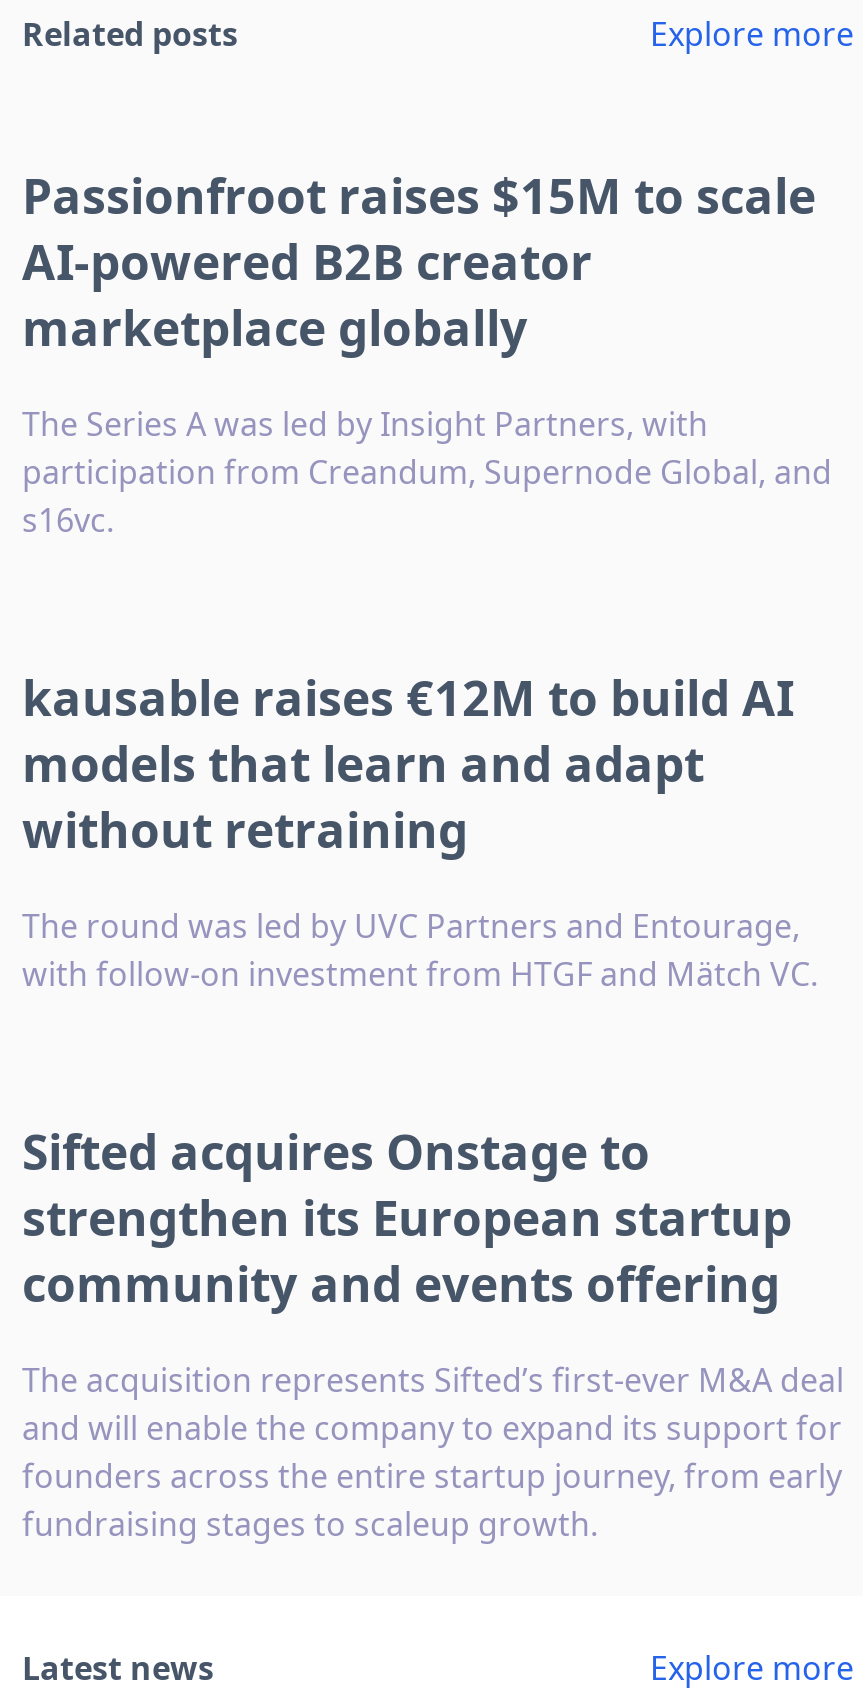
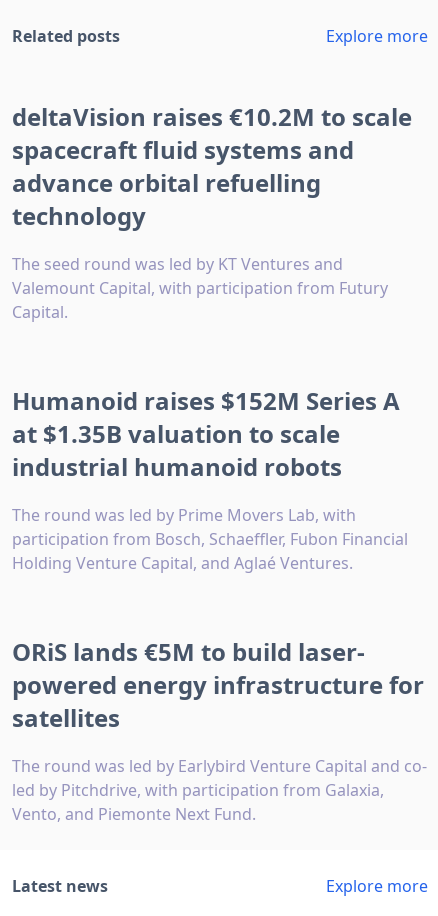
- Passionfroot raises $15M to scale
- AI-powered B2B creator
- marketplace globally
+ deltaVision raises €10.2M to scale
+ spacecraft fluid systems and
+ advance orbital refuelling
+ technology

- The Series A was led by Insight Partners, with
- participation from Creandum, Supernode Global, and
- s16vc.
+ The seed round was led by KT Ventures and
+ Valemount Capital, with participation from Futury
+ Capital.

- kausable raises €12M to build AI
- models that learn and adapt
- without retraining
+ Humanoid raises $152M Series A
+ at $1.35B valuation to scale
+ industrial humanoid robots

- The round was led by UVC Partners and Entourage,
- with follow-on investment from HTGF and Mätch VC.
+ The round was led by Prime Movers Lab, with
+ participation from Bosch, Schaeffler, Fubon Financial
+ Holding Venture Capital, and Aglaé Ventures.

- Sifted acquires Onstage to
- strengthen its European startup
- community and events offering
+ ORiS lands €5M to build laser-
+ powered energy infrastructure for
+ satellites

- The acquisition represents Sifted’s first-ever M&A deal
- and will enable the company to expand its support for
- founders across the entire startup journey, from early
- fundraising stages to scaleup growth.
+ The round was led by Earlybird Venture Capital and co-
+ led by Pitchdrive, with participation from Galaxia,
+ Vento, and Piemonte Next Fund.
